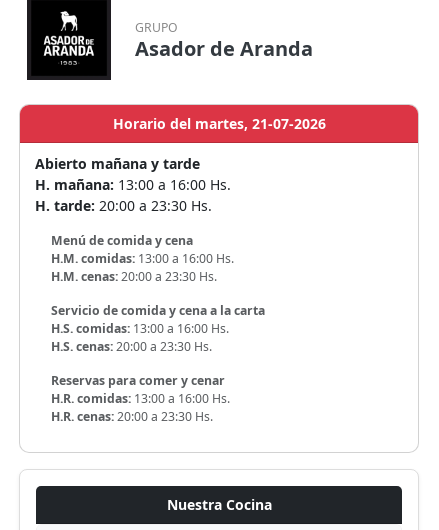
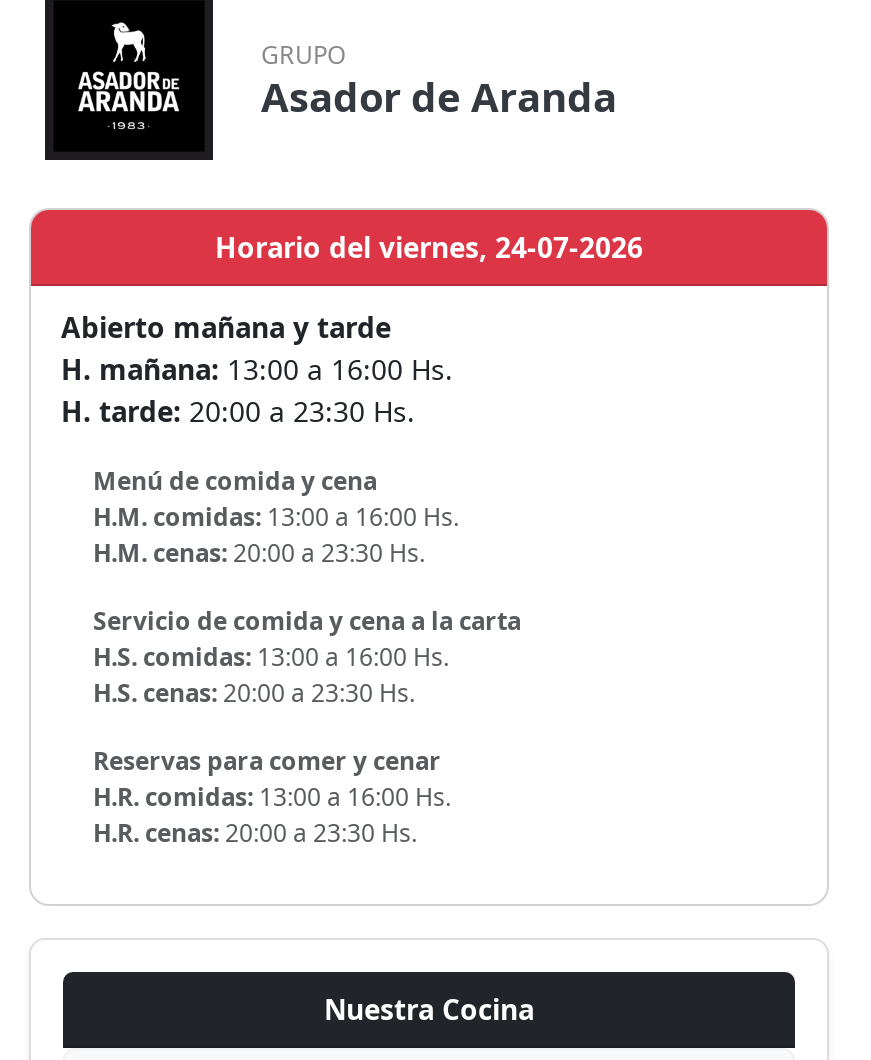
- Horario del martes, 21-07-2026
+ Horario del viernes, 24-07-2026
